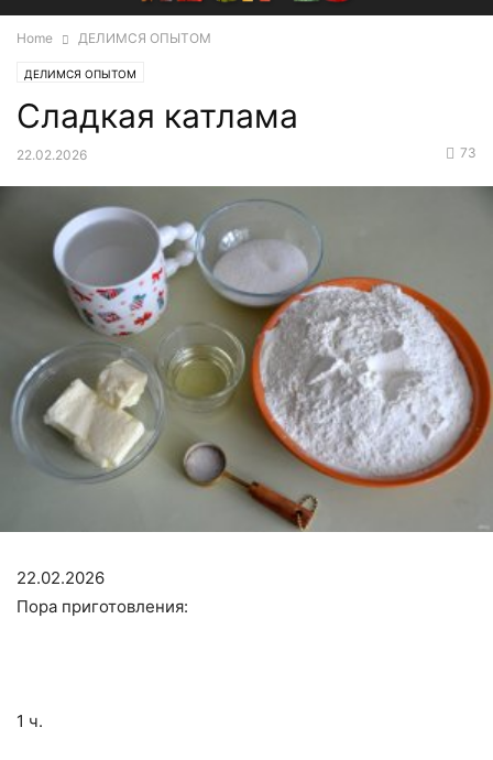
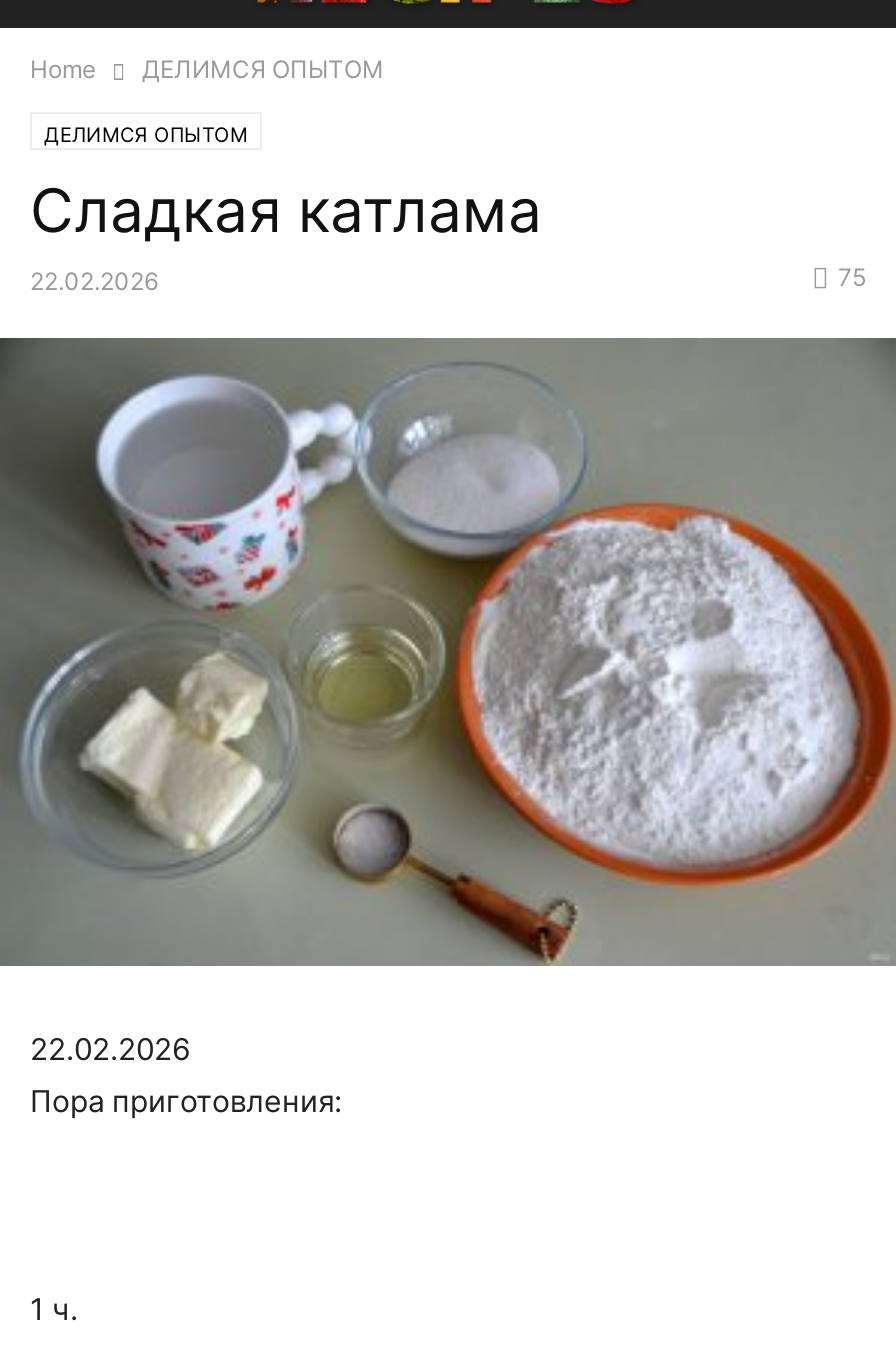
- 73
+ 75
